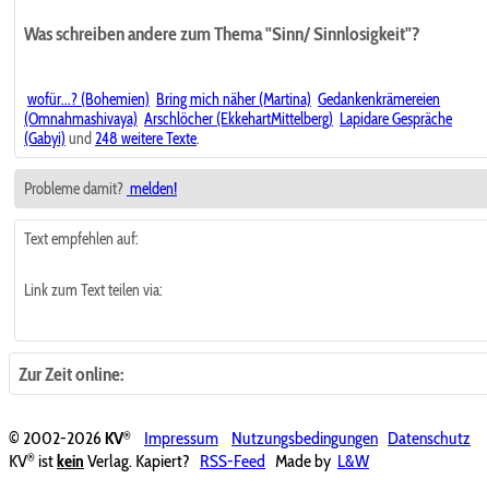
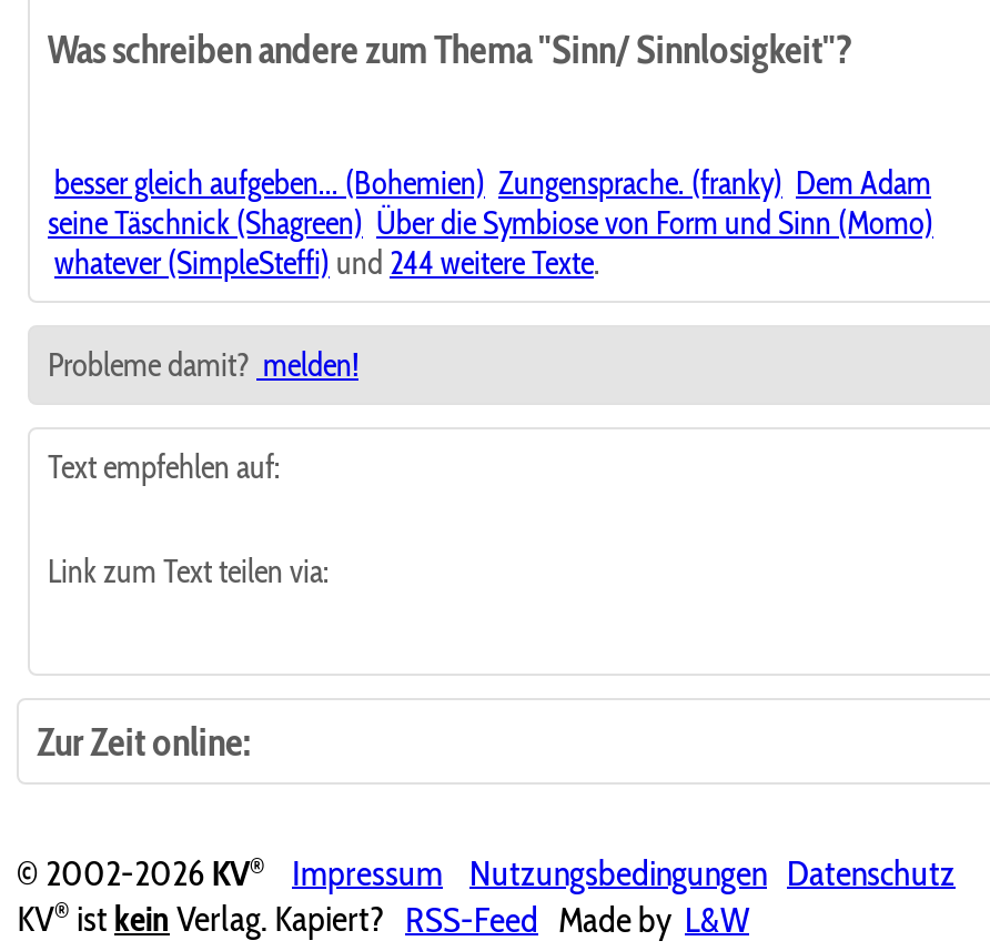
- wofür...? (Bohemien) Bring mich näher (Martina) Gedankenkrämereien
- (Omnahmashivaya) Arschlöcher (EkkehartMittelberg) Lapidare Gespräche
- (Gabyi) und 248 weitere Texte.
+ besser gleich aufgeben... (Bohemien) Zungensprache. (franky) Dem Adam
+ seine Täschnick (Shagreen) Über die Symbiose von Form und Sinn (Momo)
+ whatever (SimpleSteffi) und 244 weitere Texte.
